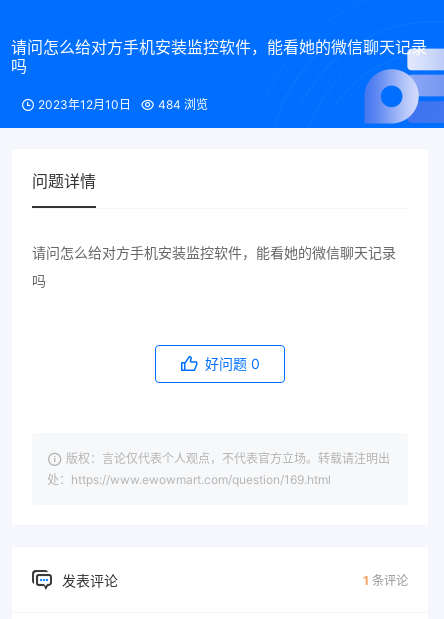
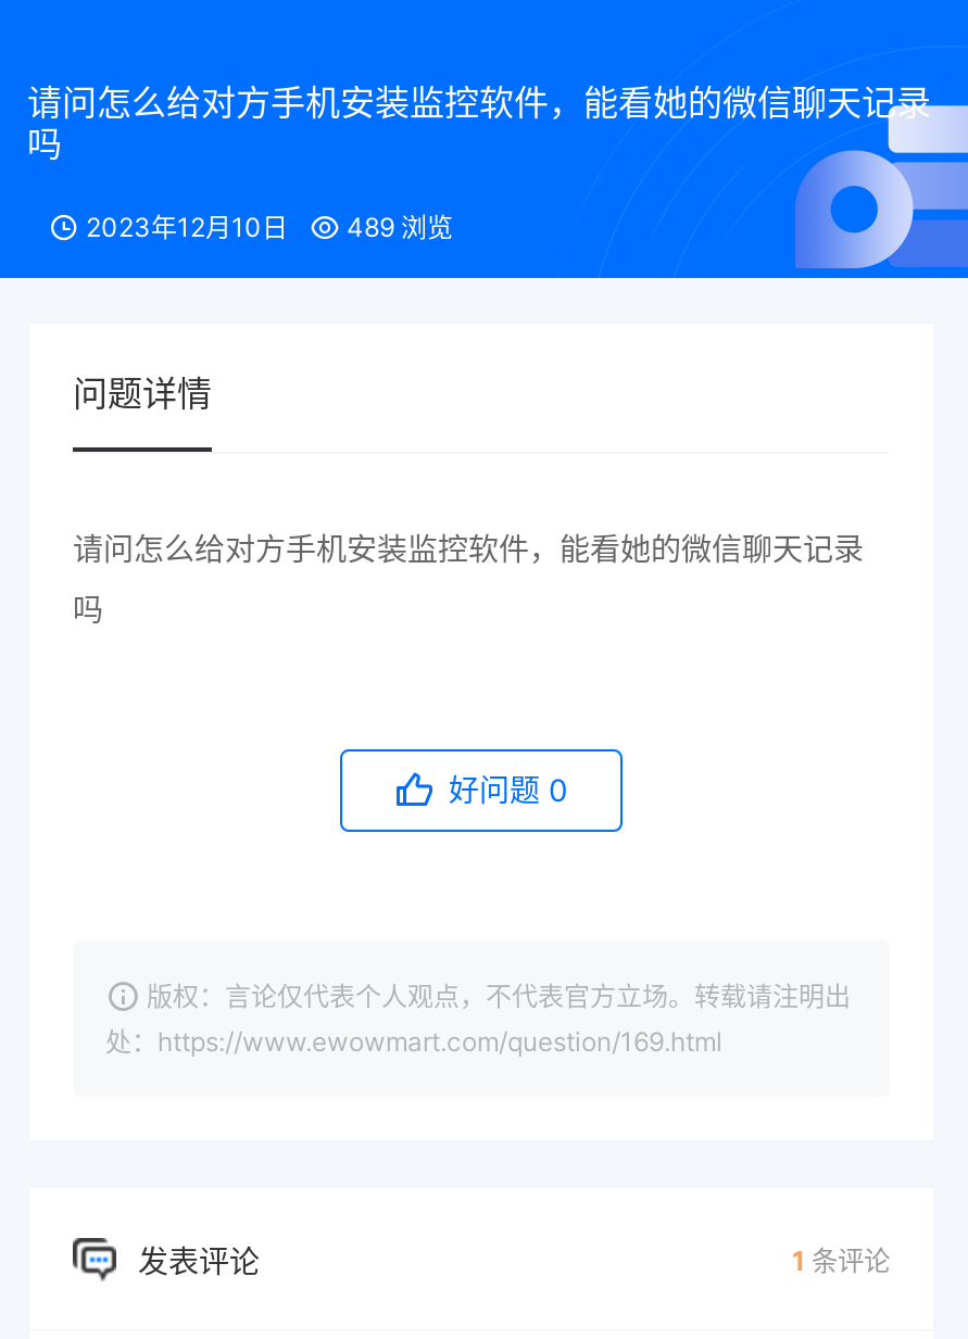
- 2023年12月10日 484 浏览
+ 2023年12月10日 489 浏览
